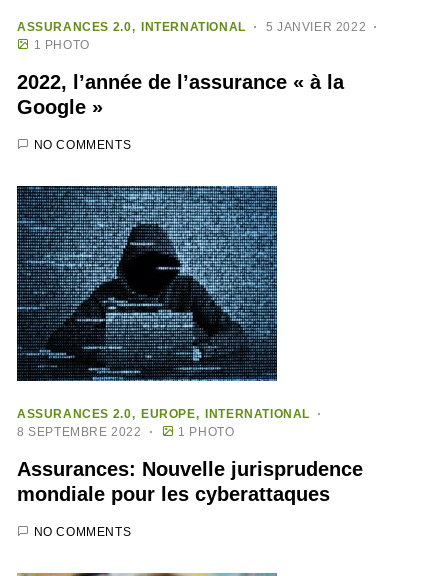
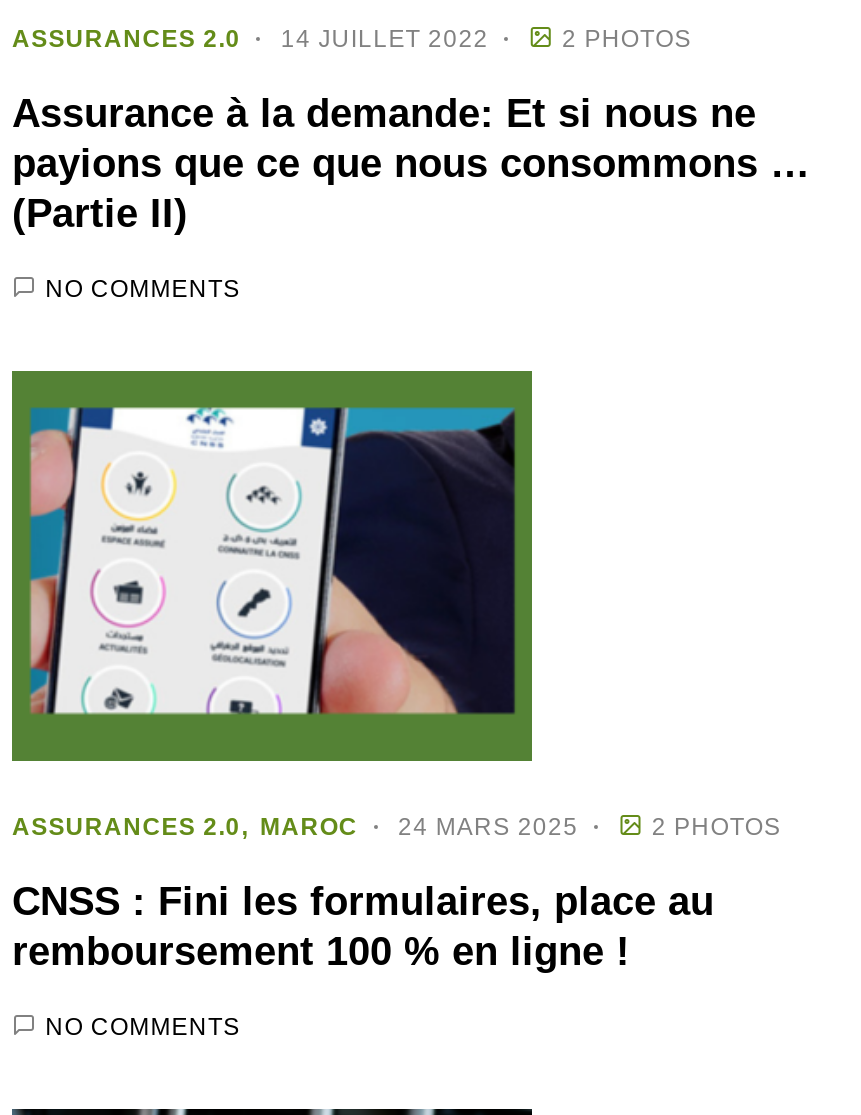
- INTERNATIONAL
- 5 JANVIER 2022
- 1 PHOTO
+ 14 JUILLET 2022
+ 2 PHOTOS

- 2022, l’année de l’assurance « à la
- Google »
+ Assurance à la demande: Et si nous ne
+ payions que ce que nous consommons …
+ (Partie II)

- [image]
- EUROPE
- INTERNATIONAL
- 8 SEPTEMBRE 2022
- 1 PHOTO
+ [image]
+ MAROC
+ 24 MARS 2025
+ 2 PHOTOS

- Assurances: Nouvelle jurisprudence
- mondiale pour les cyberattaques
+ CNSS : Fini les formulaires, place au
+ remboursement 100 % en ligne !
